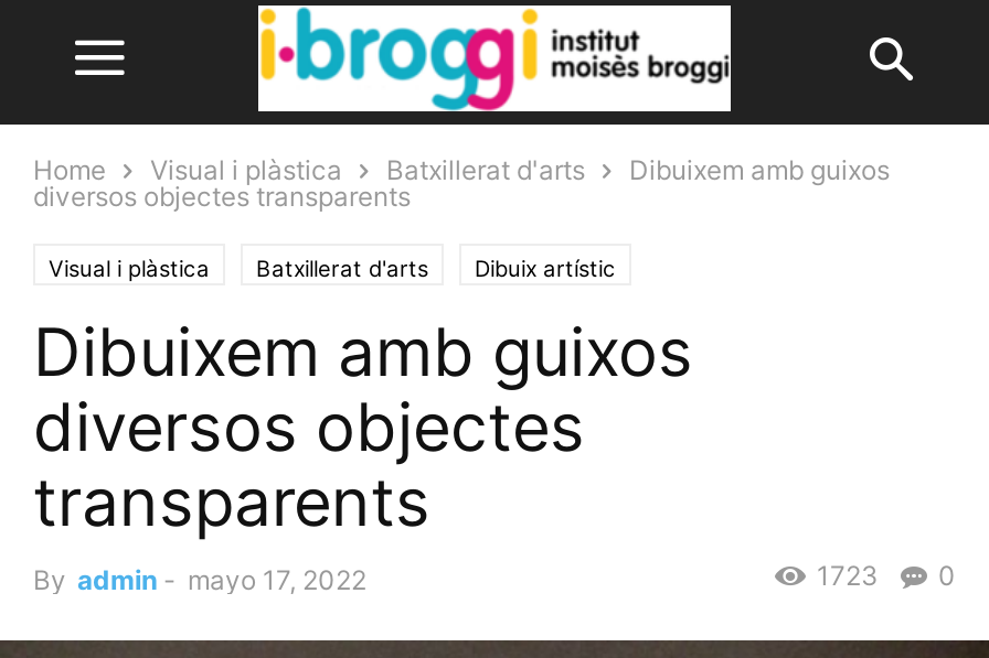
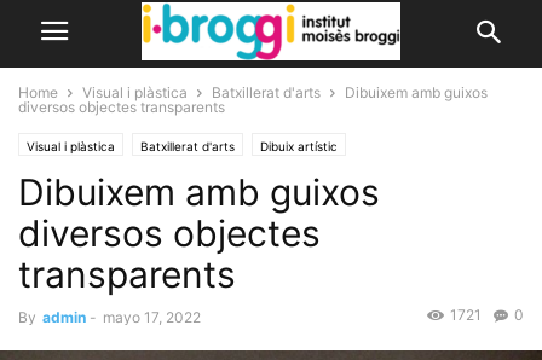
- 1723 0
+ 1721 0
